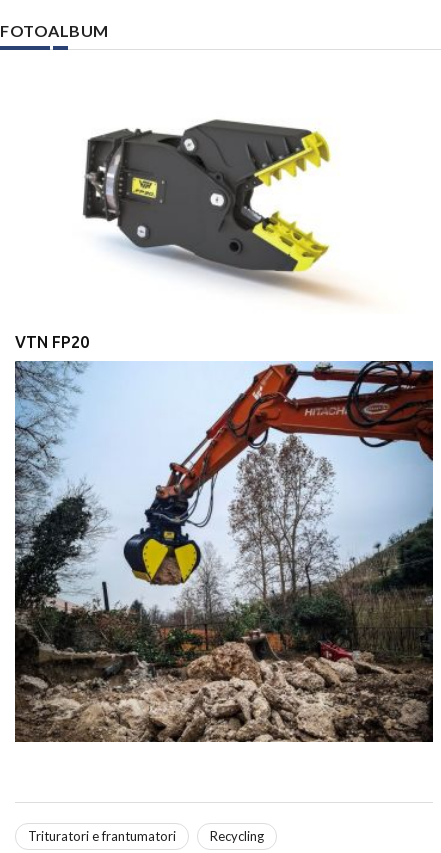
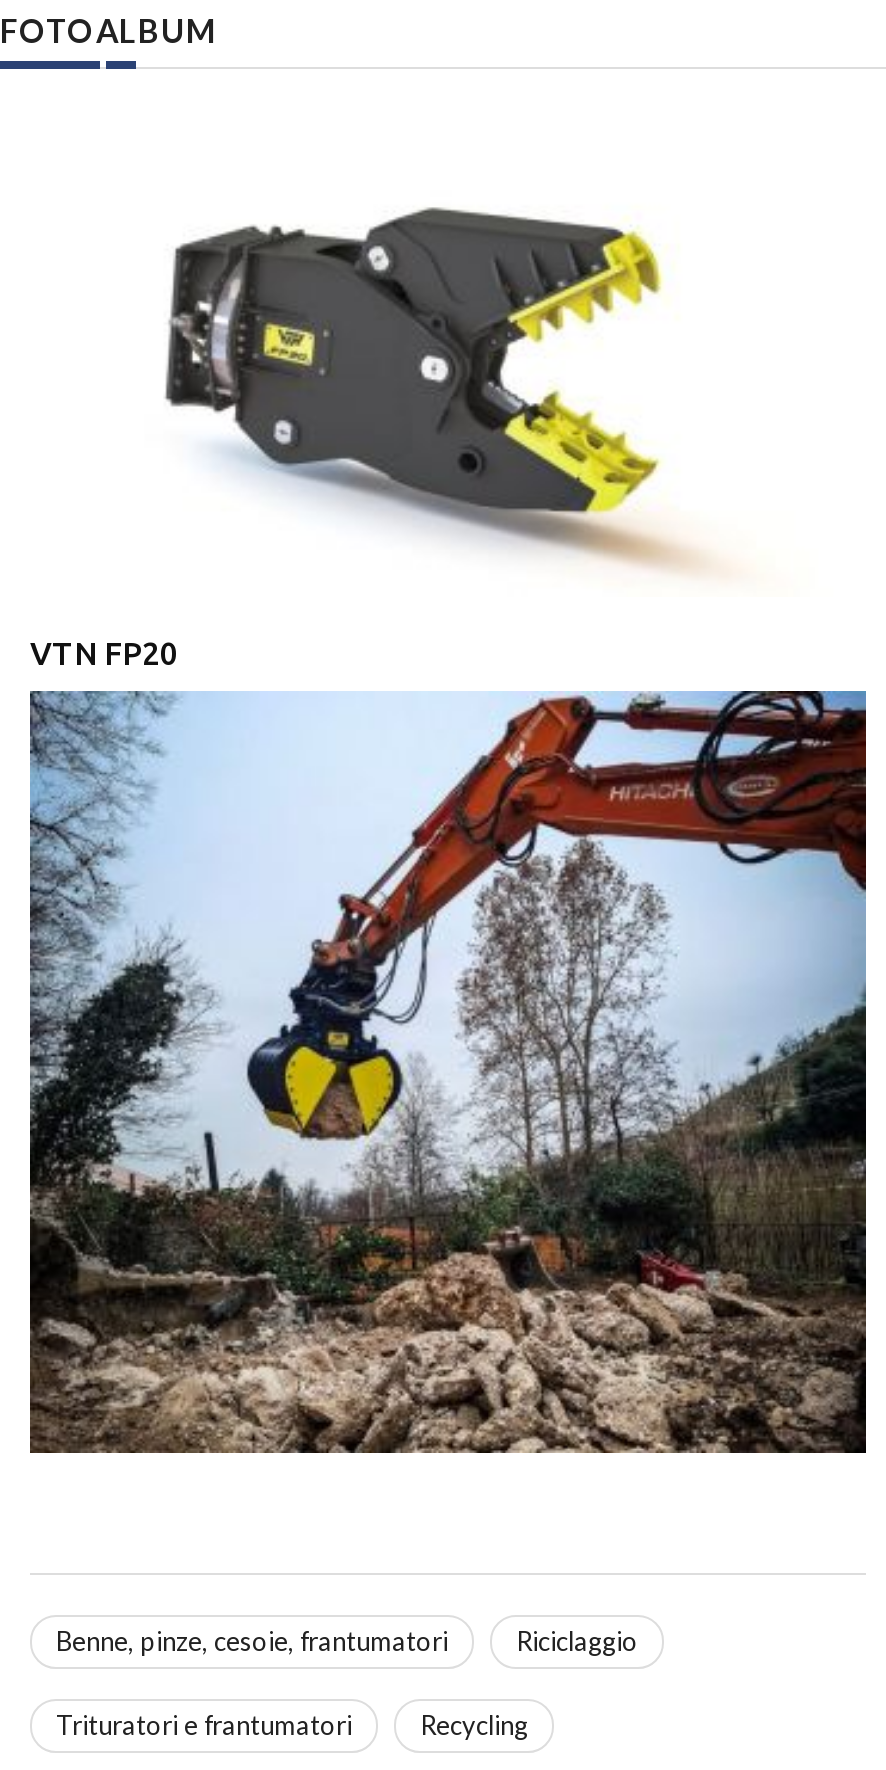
+ Benne, pinze, cesoie, frantumatori
+ Riciclaggio
